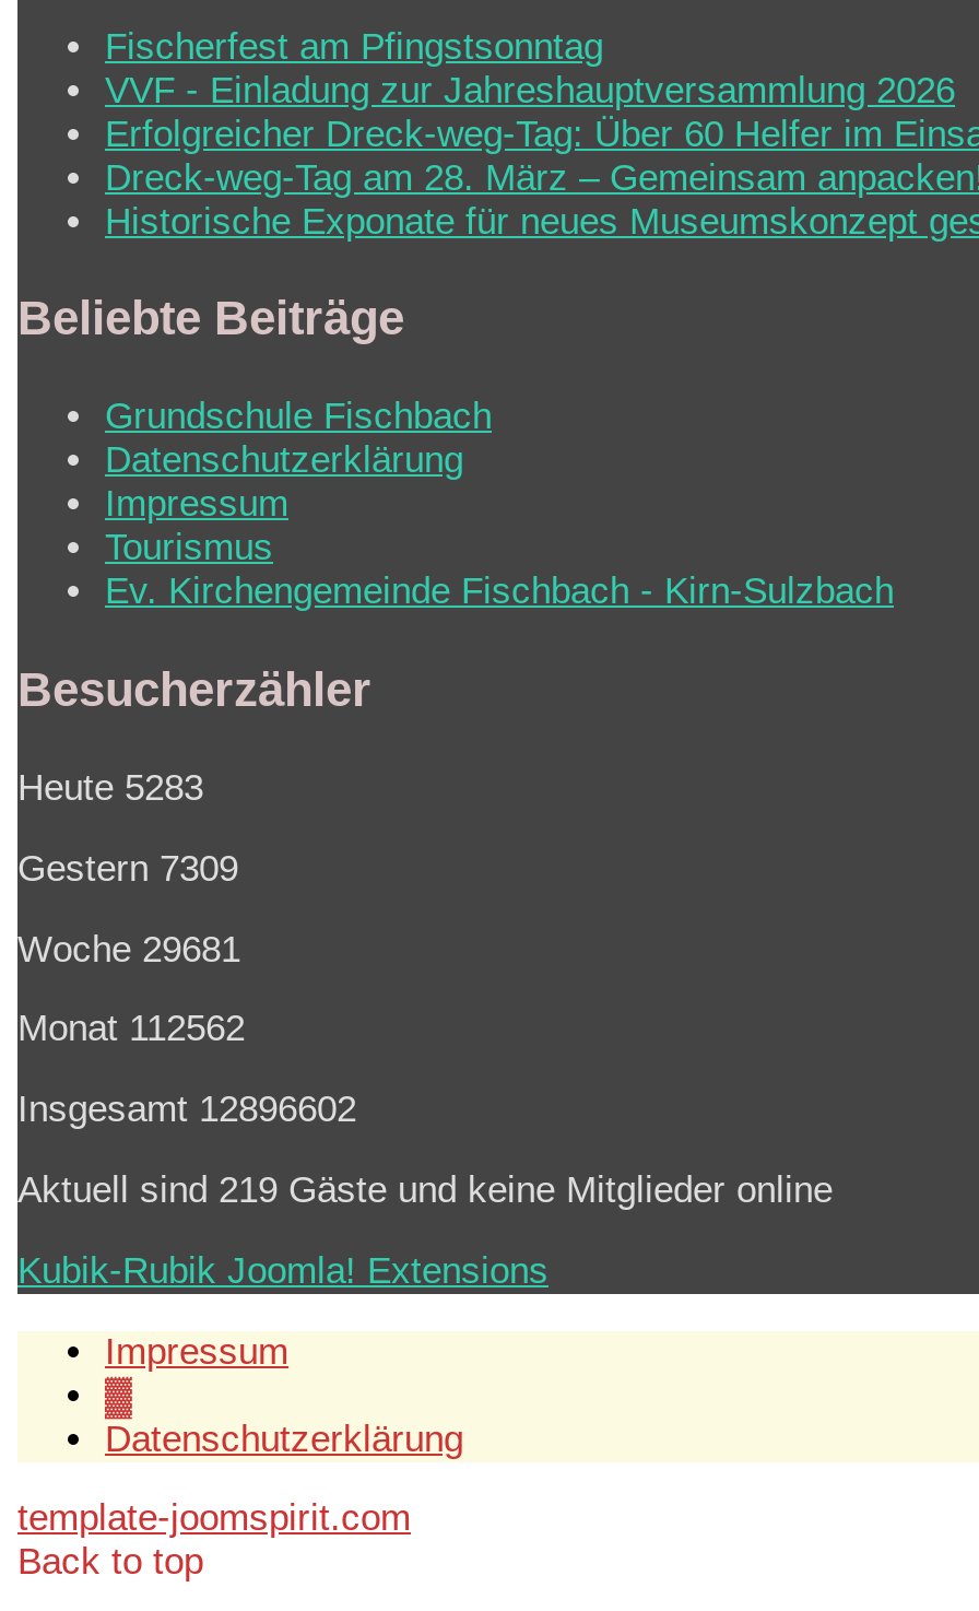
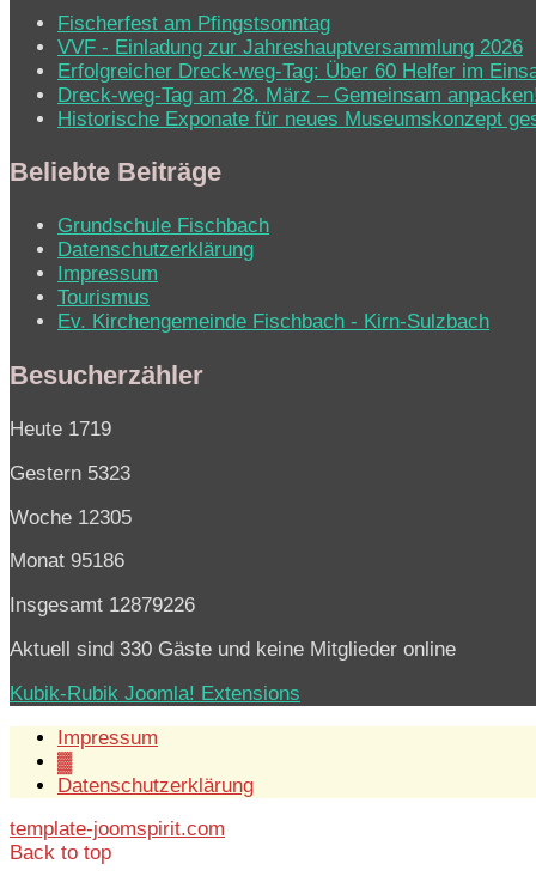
- Heute 5283
+ Heute 1719

- Gestern 7309
+ Gestern 5323

- Woche 29681
+ Woche 12305

- Monat 112562
+ Monat 95186

- Insgesamt 12896602
+ Insgesamt 12879226

- Aktuell sind 219 Gäste und keine Mitglieder online
+ Aktuell sind 330 Gäste und keine Mitglieder online
